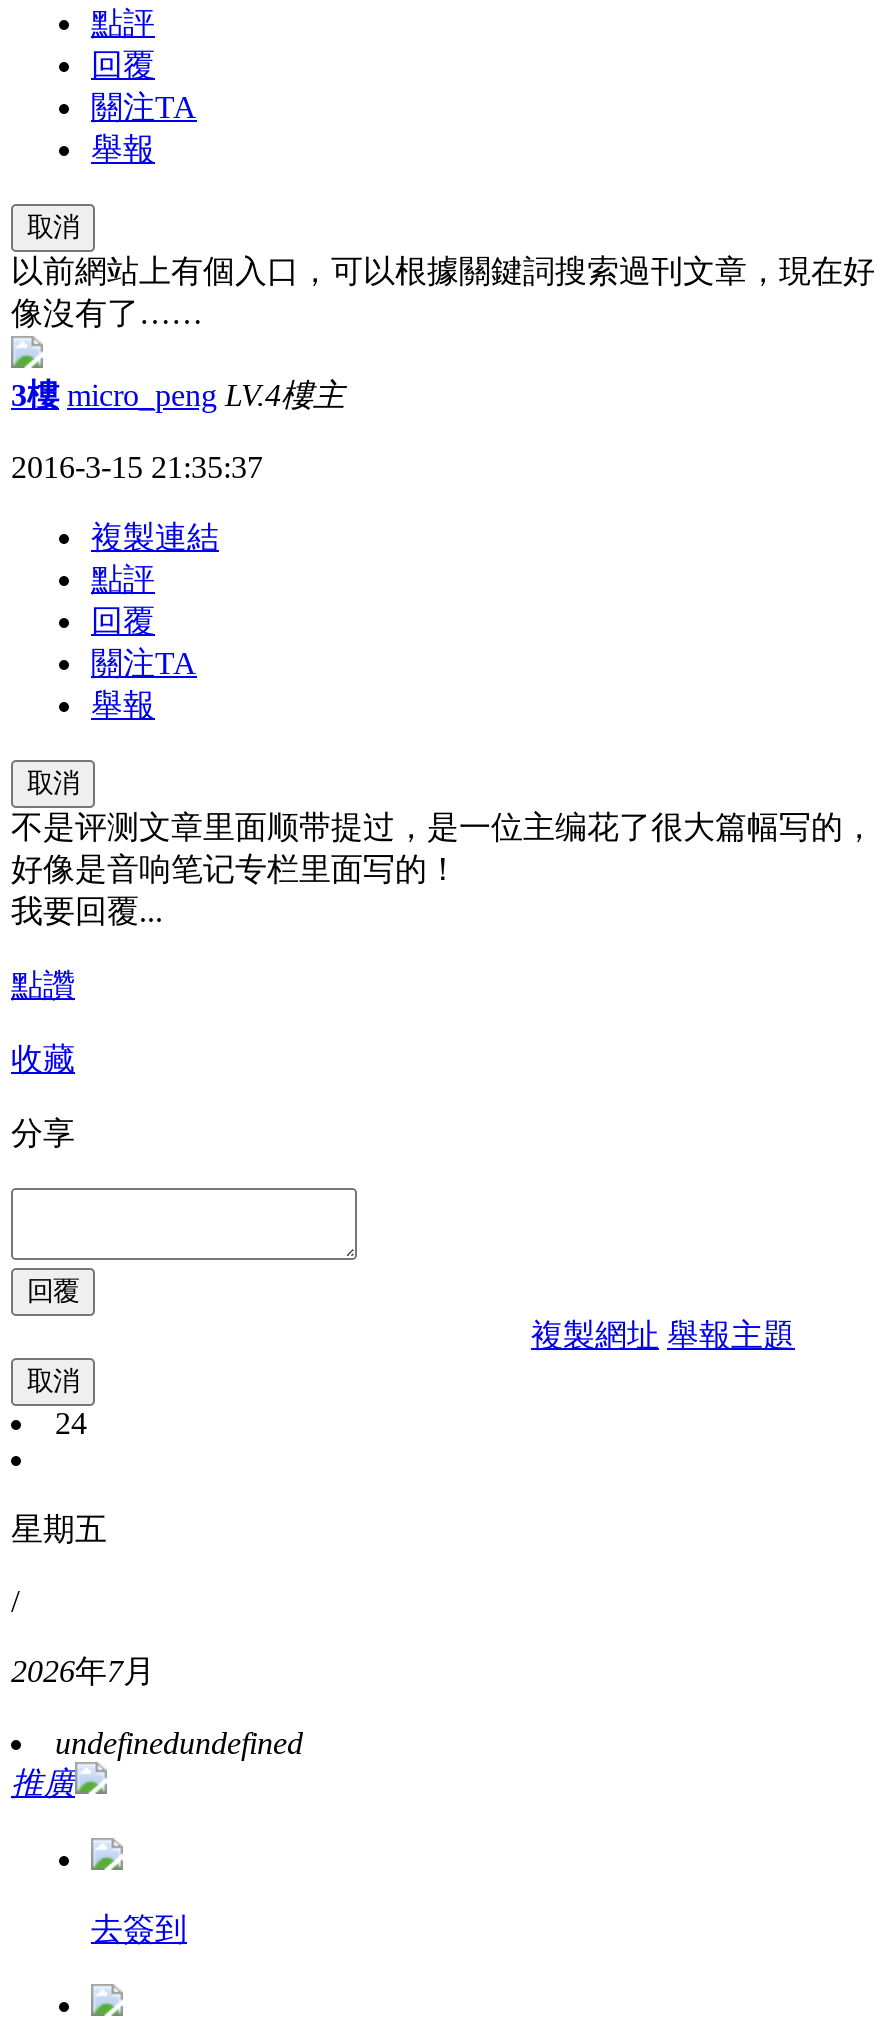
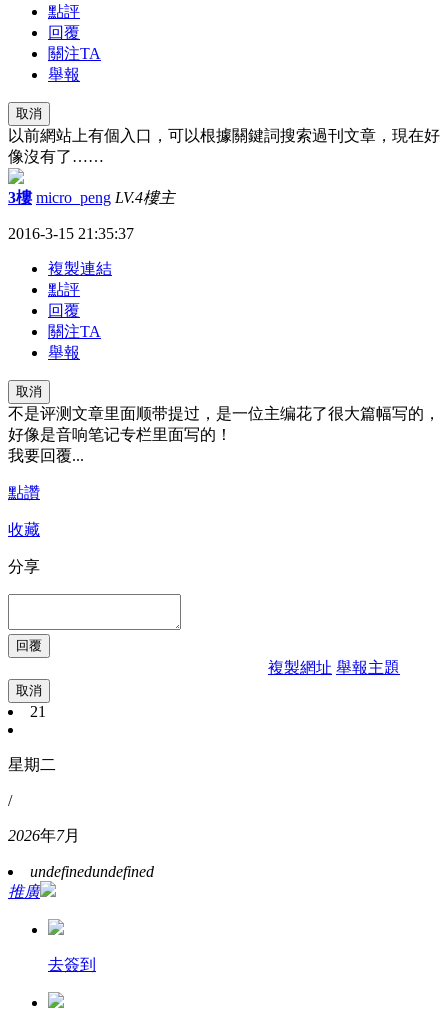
- 24
+ 21

- 星期五
+ 星期二
